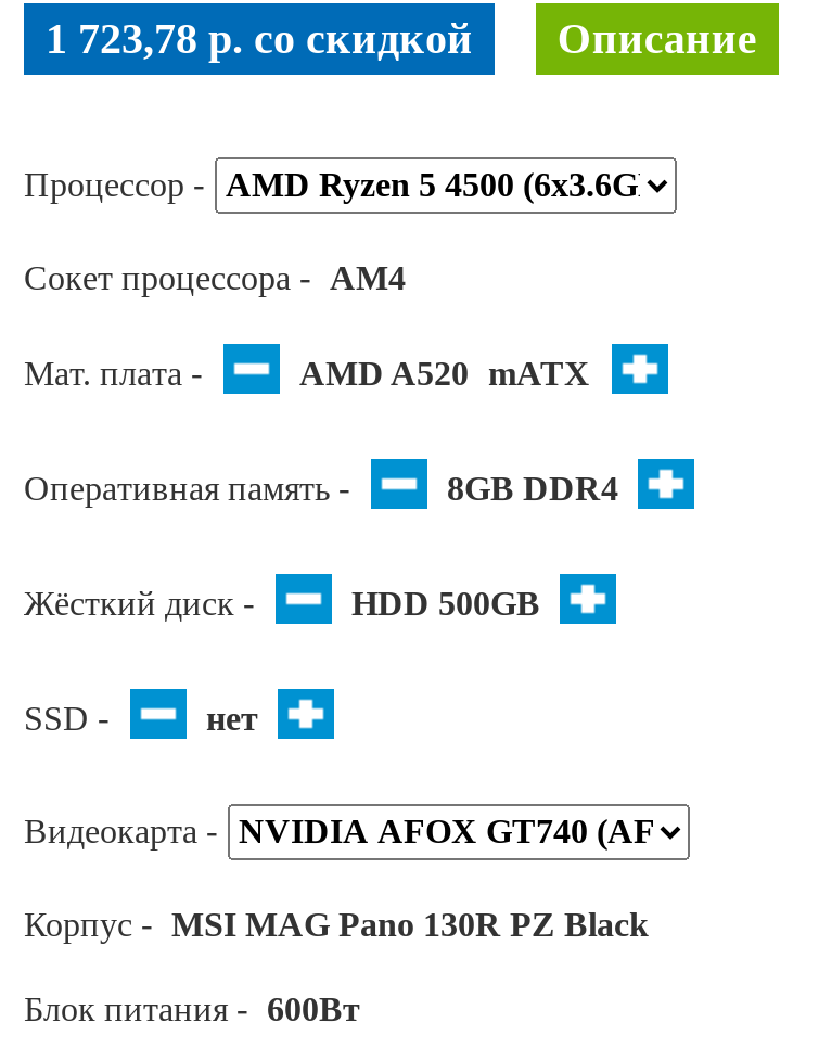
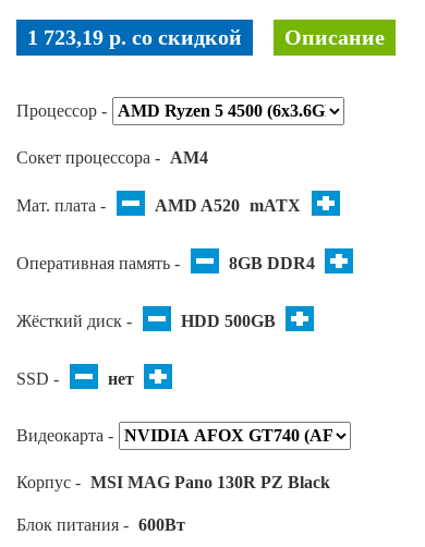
- 1 723,78 p. co скидкой Описание
+ 1 723,19 p. co скидкой Описание
